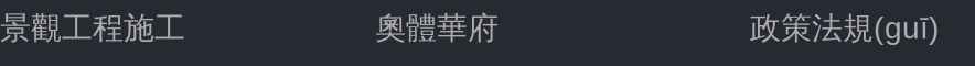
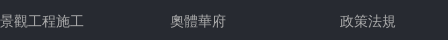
- 政策法規(guī)
+ 政策法規
